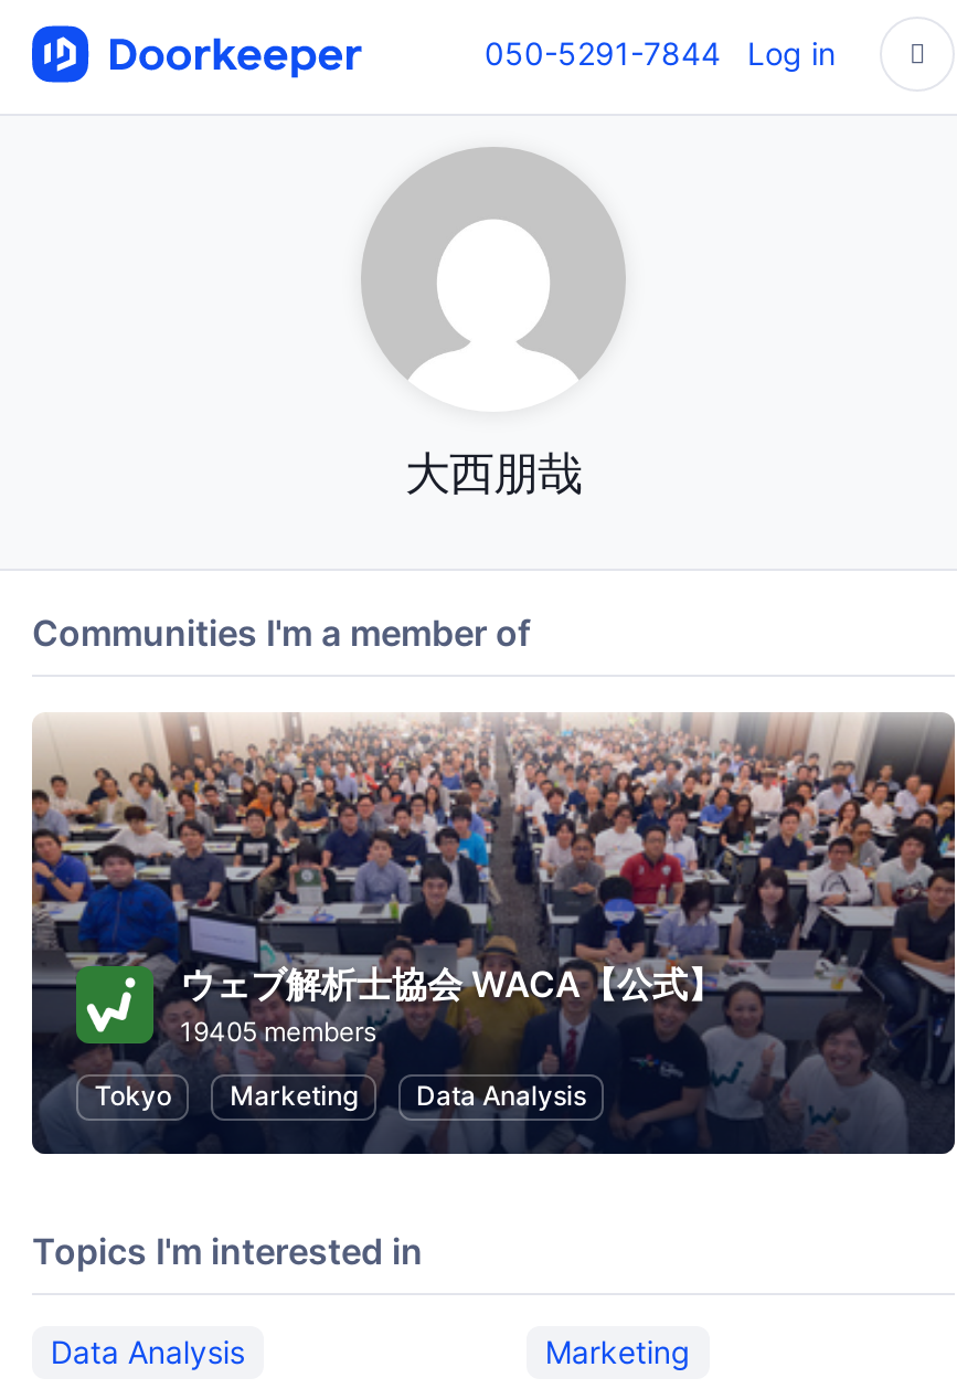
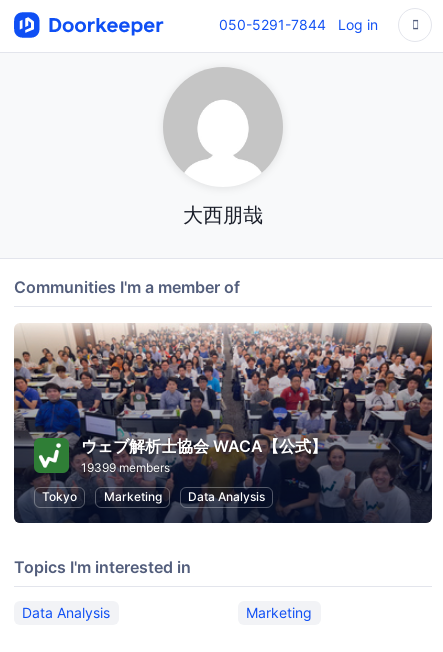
- 19405 members
+ 19399 members
